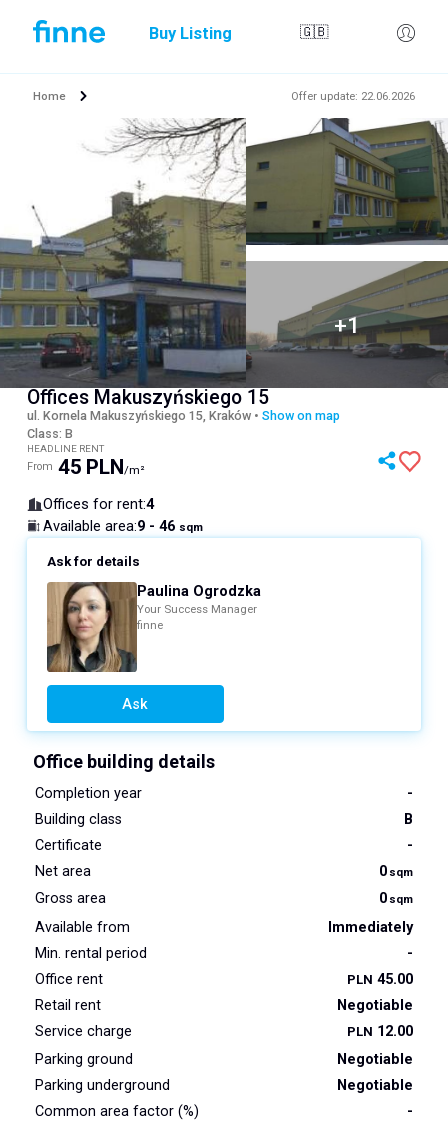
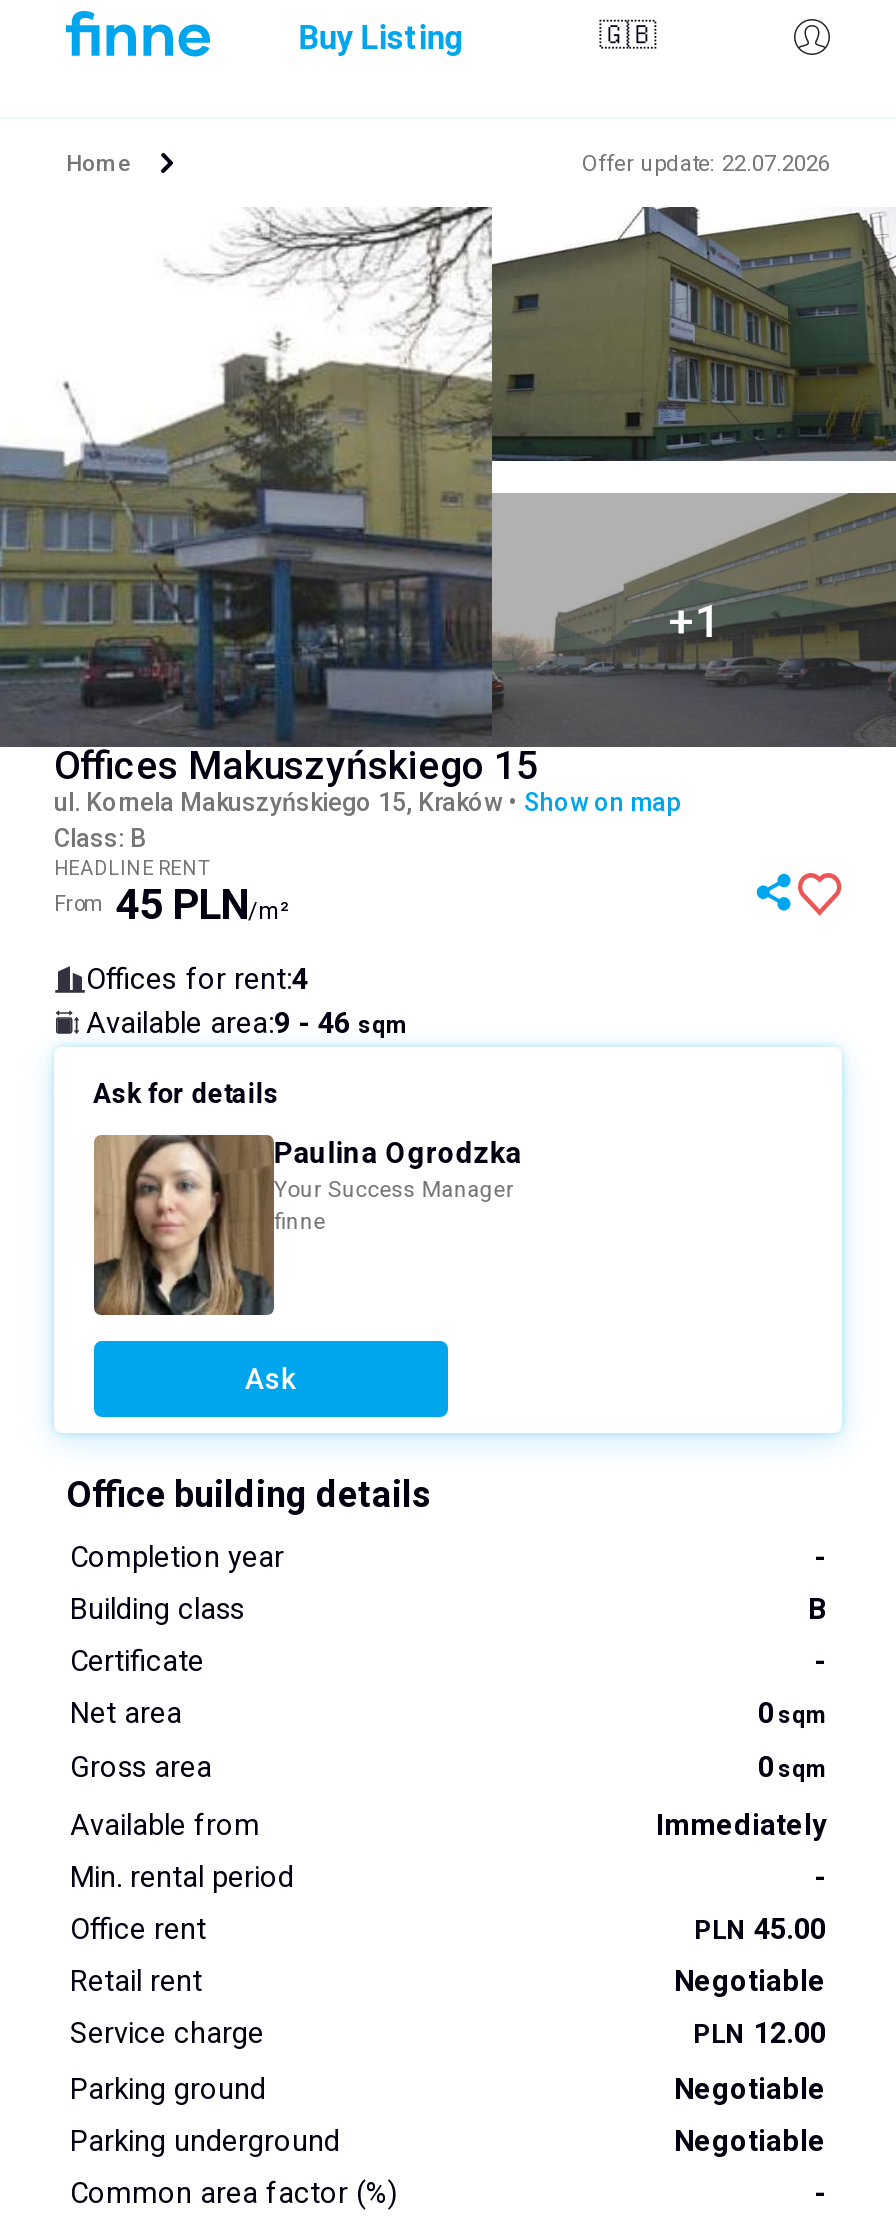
- Offer update: 22.06.2026
+ Offer update: 22.07.2026
